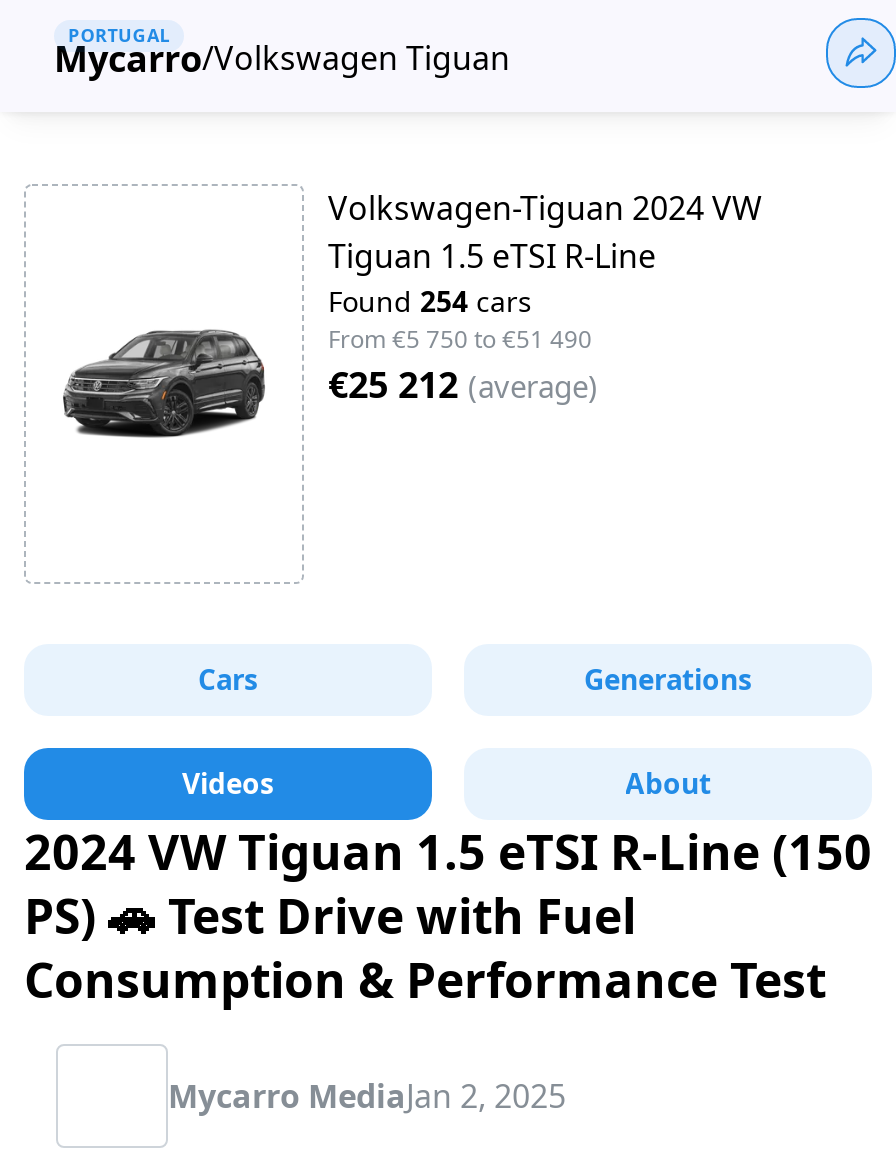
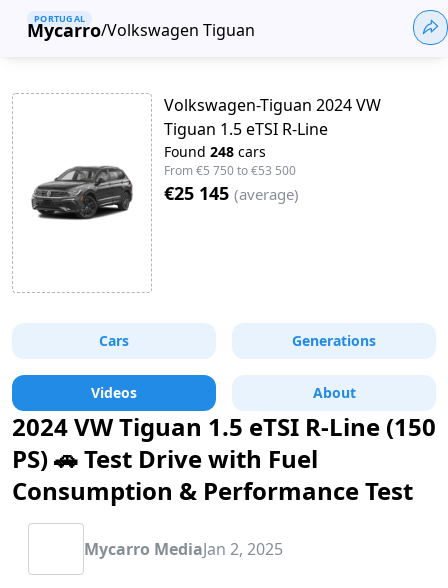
- Found 254 cars
+ Found 248 cars

- From €5 750 to €51 490
+ From €5 750 to €53 500

- €25 212 (average)
+ €25 145 (average)
